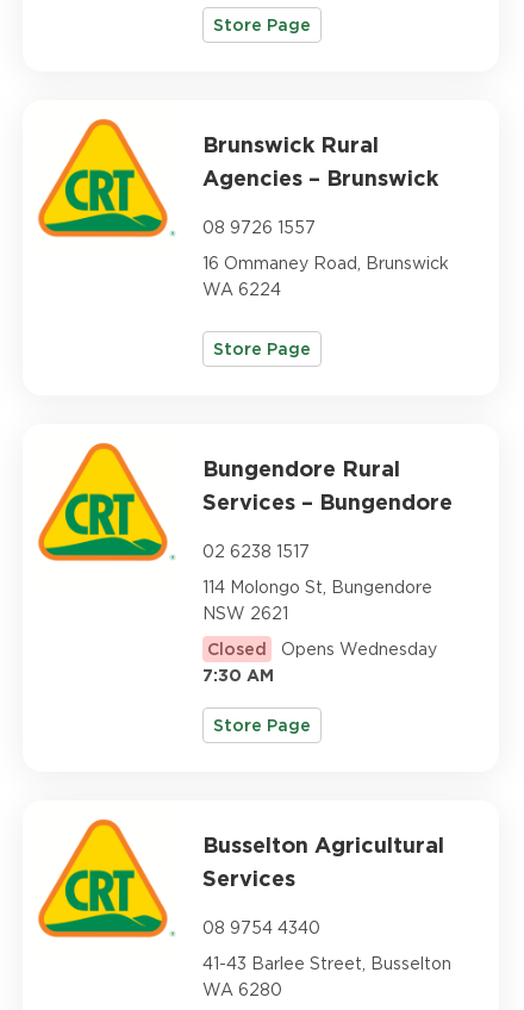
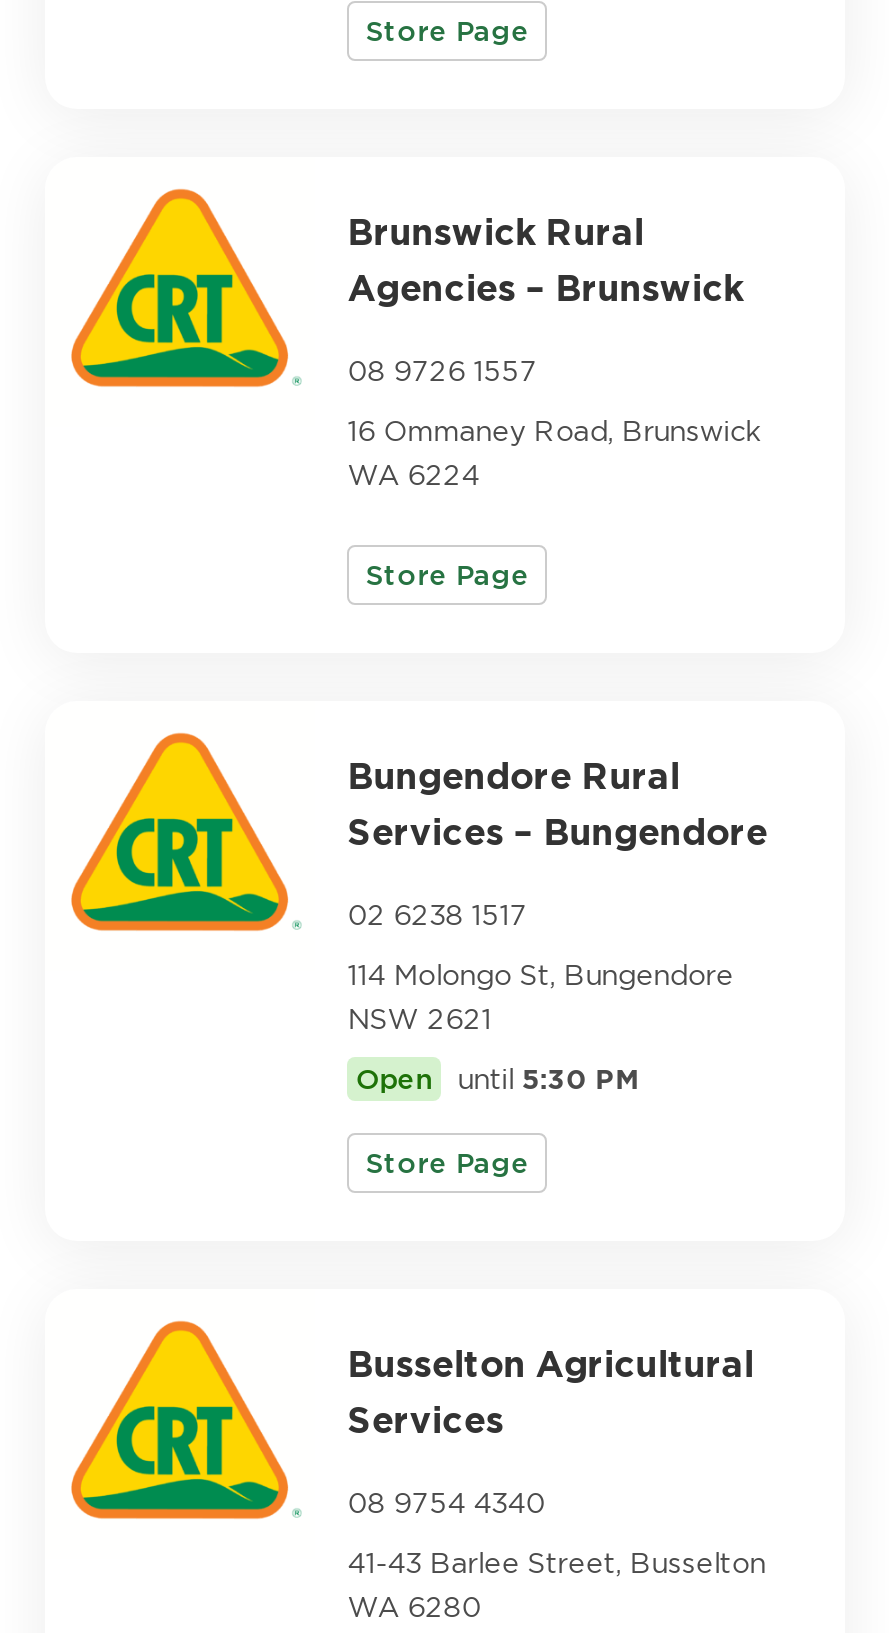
- Closed
- Opens Wednesday
- 7:30 AM
+ Open
+ until 5:30 PM
